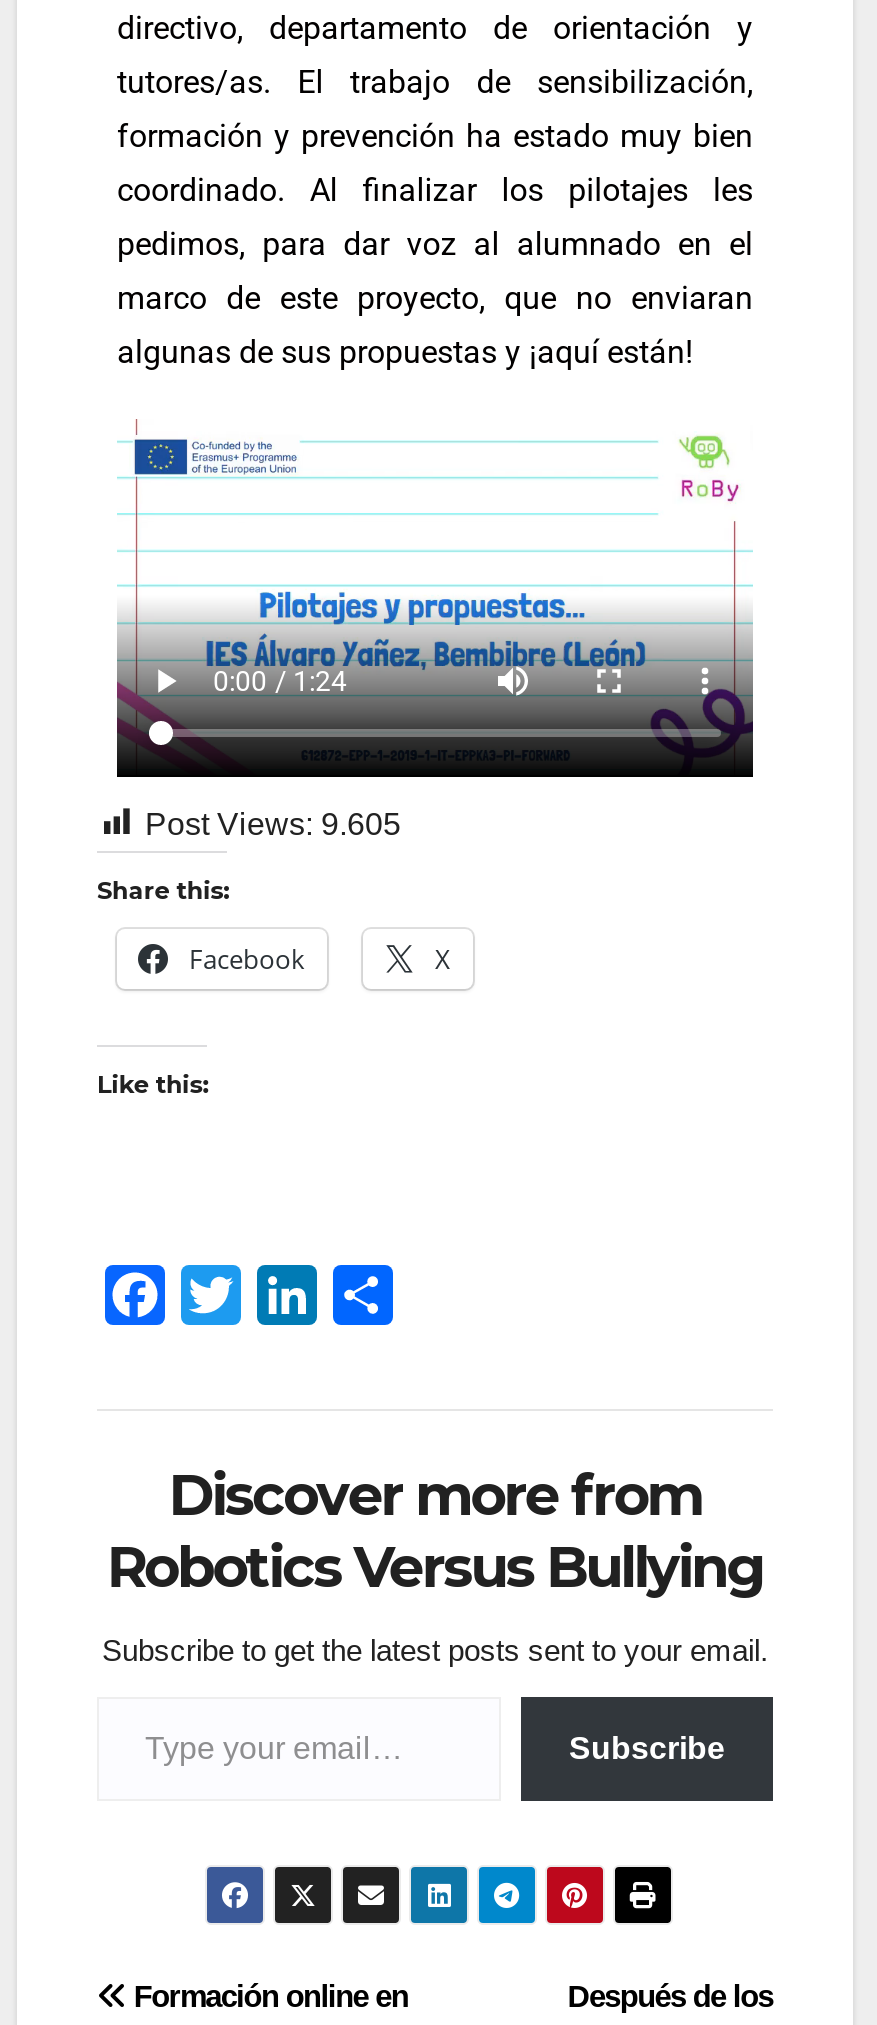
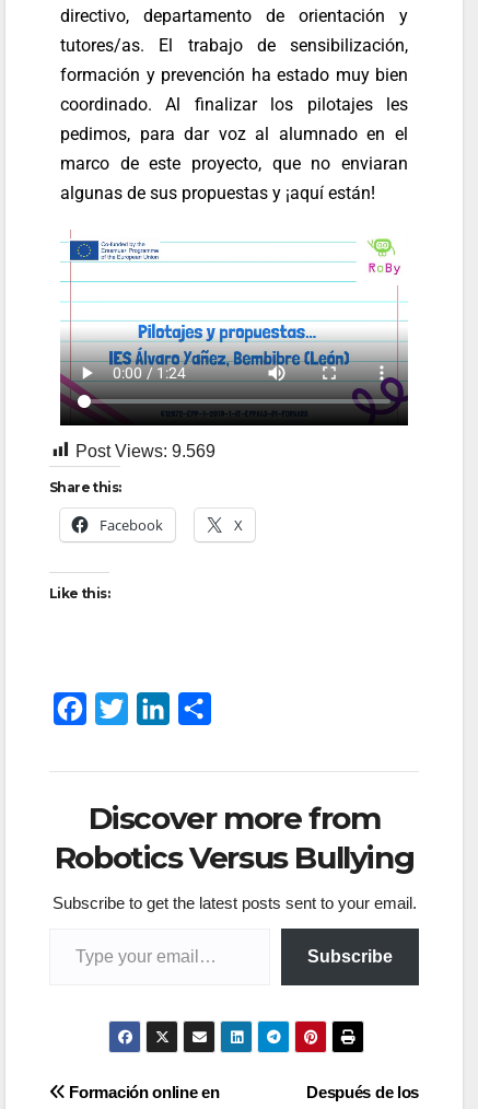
- Post Views: 9.605
+ Post Views: 9.569
